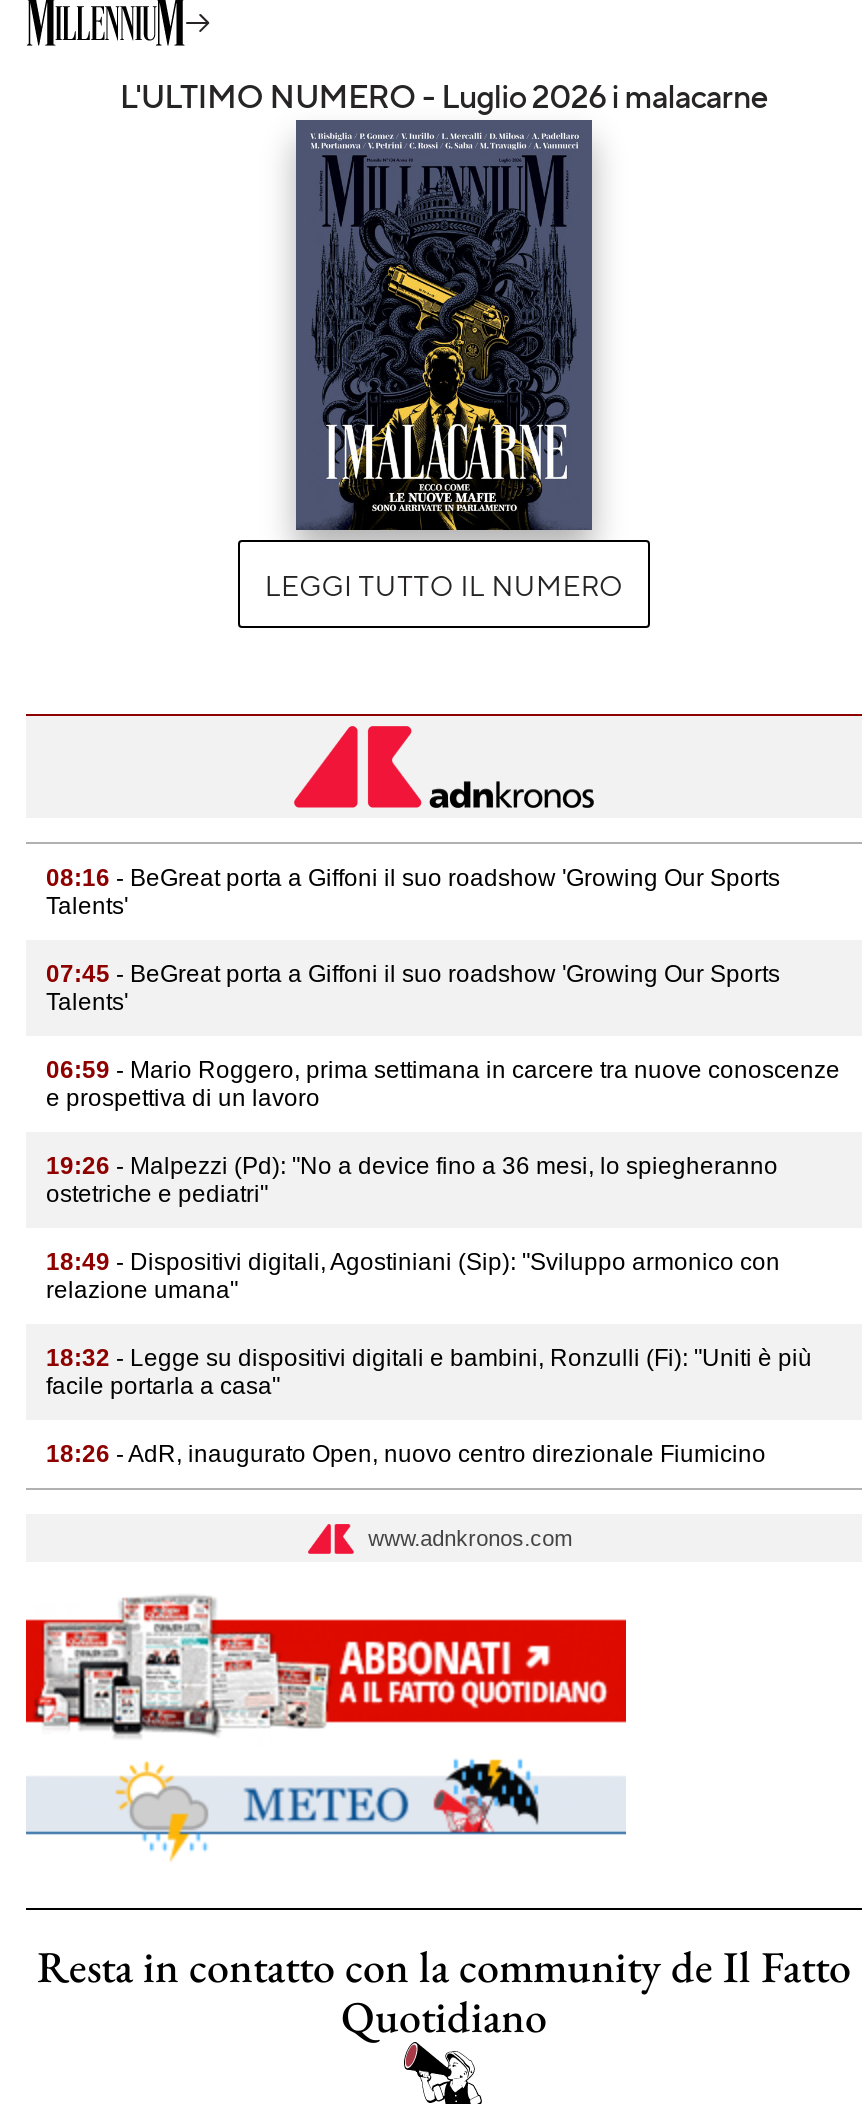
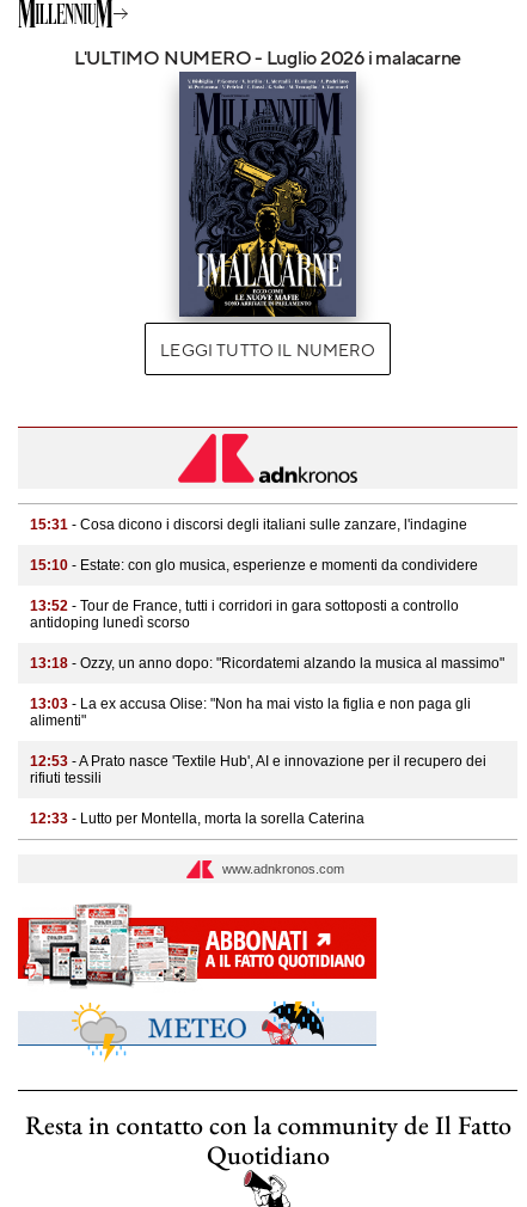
- 08:16 - BeGreat porta a Giffoni il suo roadshow 'Growing Our Sports
- Talents'
+ 15:31 - Cosa dicono i discorsi degli italiani sulle zanzare, l'indagine

- 07:45 - BeGreat porta a Giffoni il suo roadshow 'Growing Our Sports
- Talents'
+ 15:10 - Estate: con glo musica, esperienze e momenti da condividere

- 06:59 - Mario Roggero, prima settimana in carcere tra nuove conoscenze
- e prospettiva di un lavoro
+ 13:52 - Tour de France, tutti i corridori in gara sottoposti a controllo
+ antidoping lunedì scorso

- 19:26 - Malpezzi (Pd): "No a device fino a 36 mesi, lo spiegheranno
- ostetriche e pediatri"
+ 13:18 - Ozzy, un anno dopo: "Ricordatemi alzando la musica al massimo"

- 18:49 - Dispositivi digitali, Agostiniani (Sip): "Sviluppo armonico con
- relazione umana"
+ 13:03 - La ex accusa Olise: "Non ha mai visto la figlia e non paga gli
+ alimenti"

- 18:32 - Legge su dispositivi digitali e bambini, Ronzulli (Fi): "Uniti è più
- facile portarla a casa"
+ 12:53 - A Prato nasce 'Textile Hub', AI e innovazione per il recupero dei
+ rifiuti tessili

- 18:26 - AdR, inaugurato Open, nuovo centro direzionale Fiumicino
+ 12:33 - Lutto per Montella, morta la sorella Caterina
